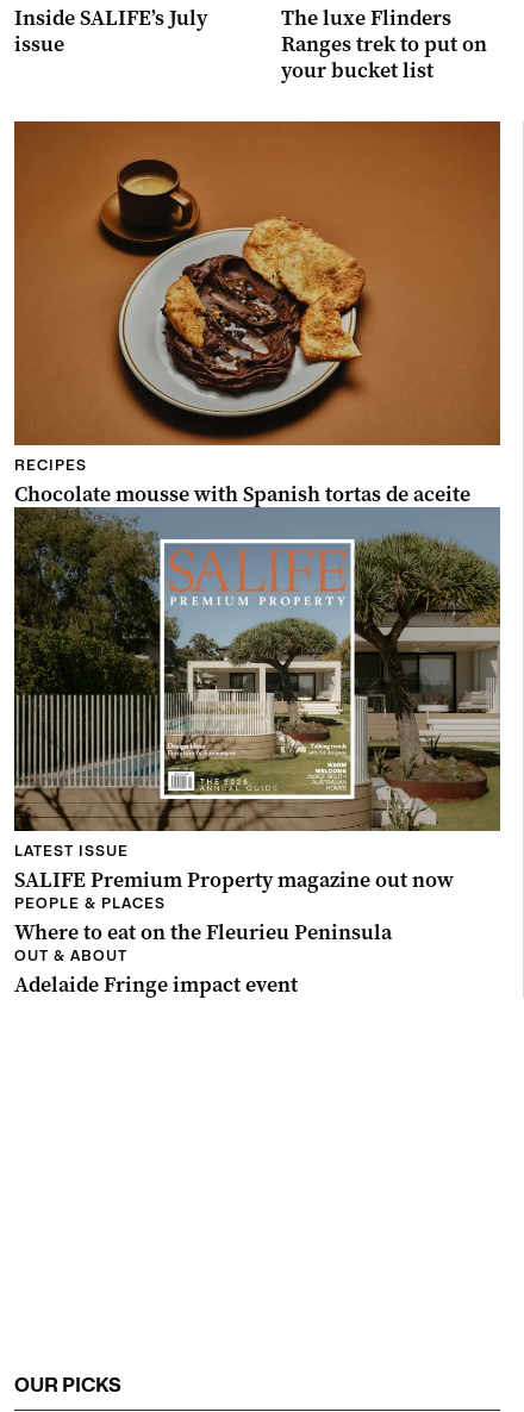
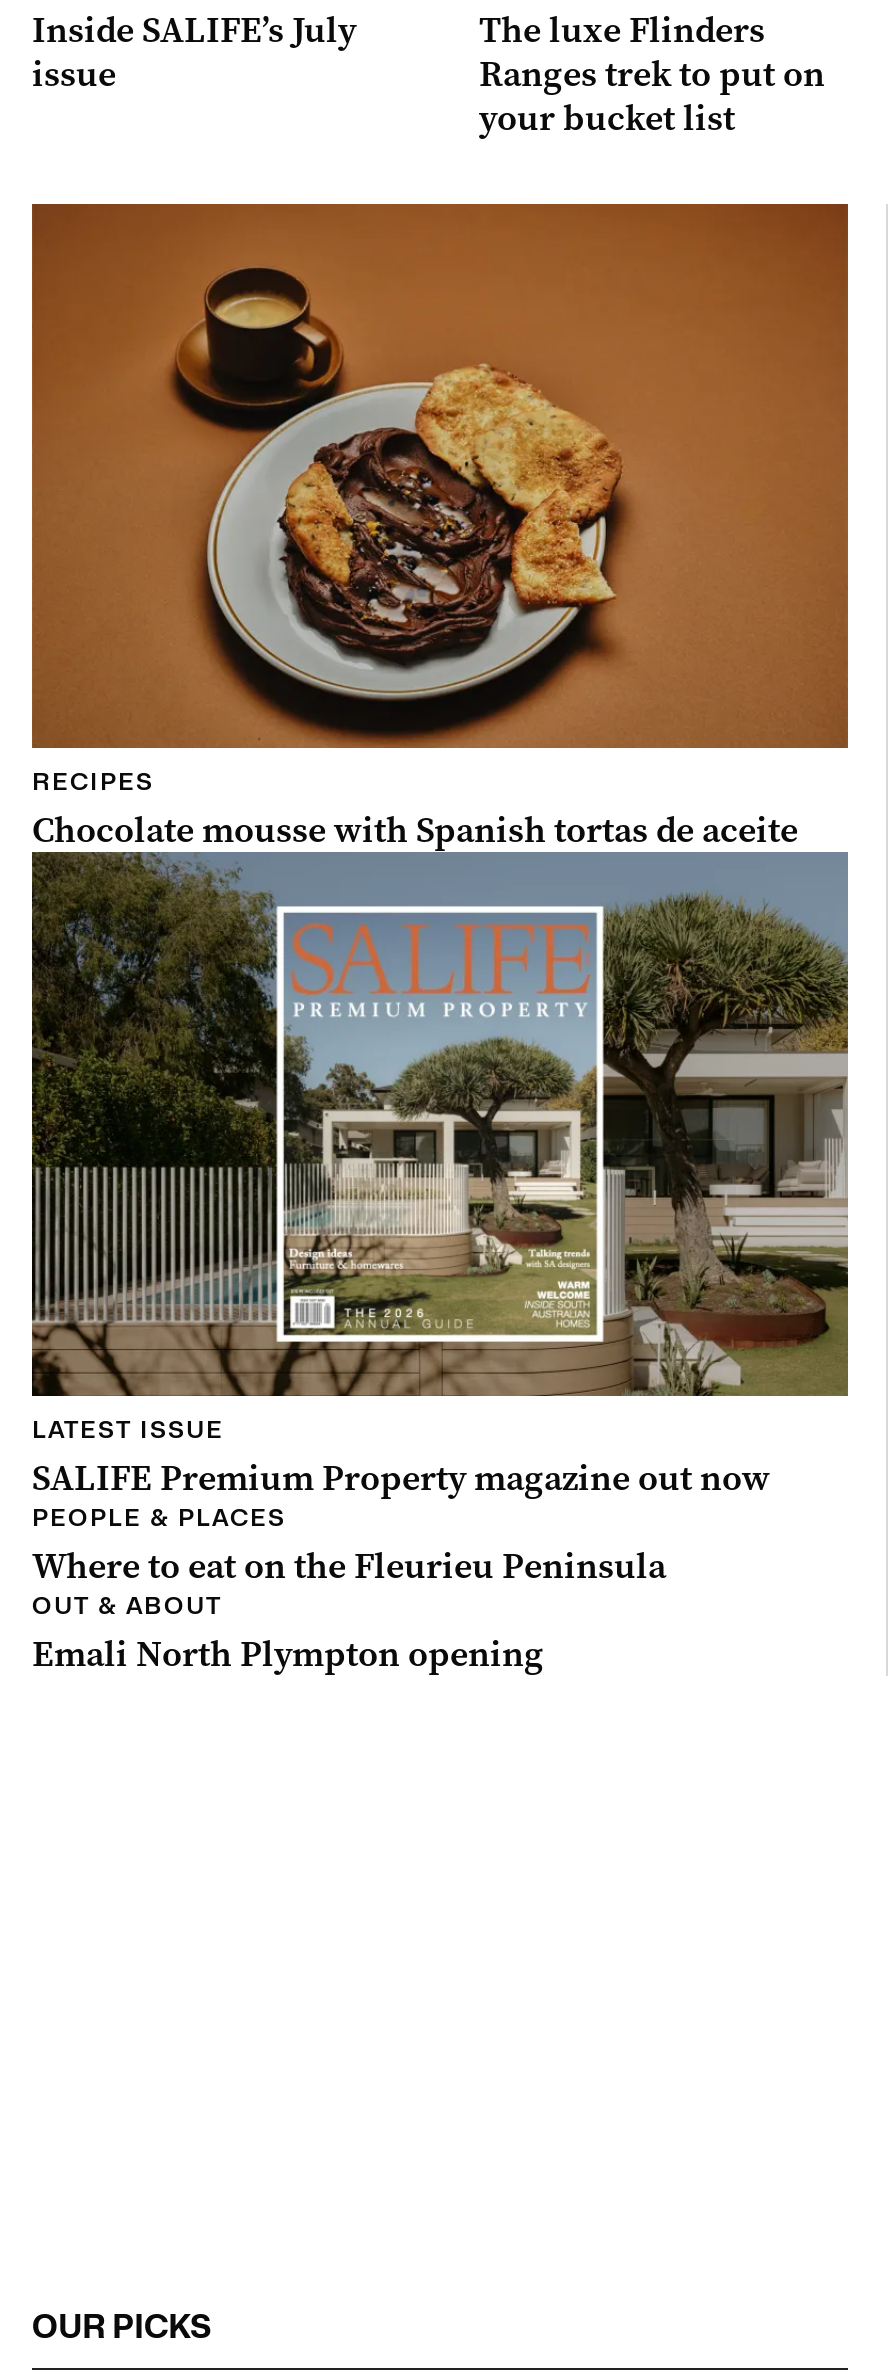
- Adelaide Fringe impact event
+ Emali North Plympton opening
